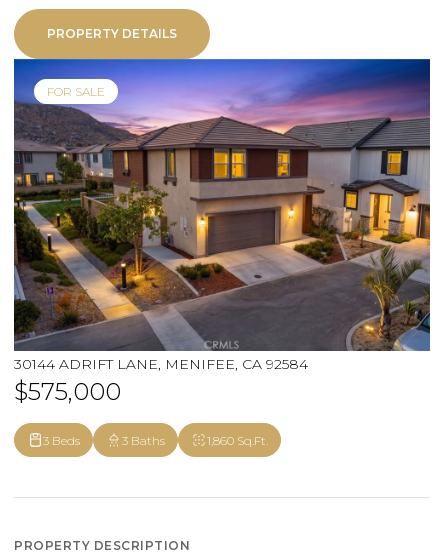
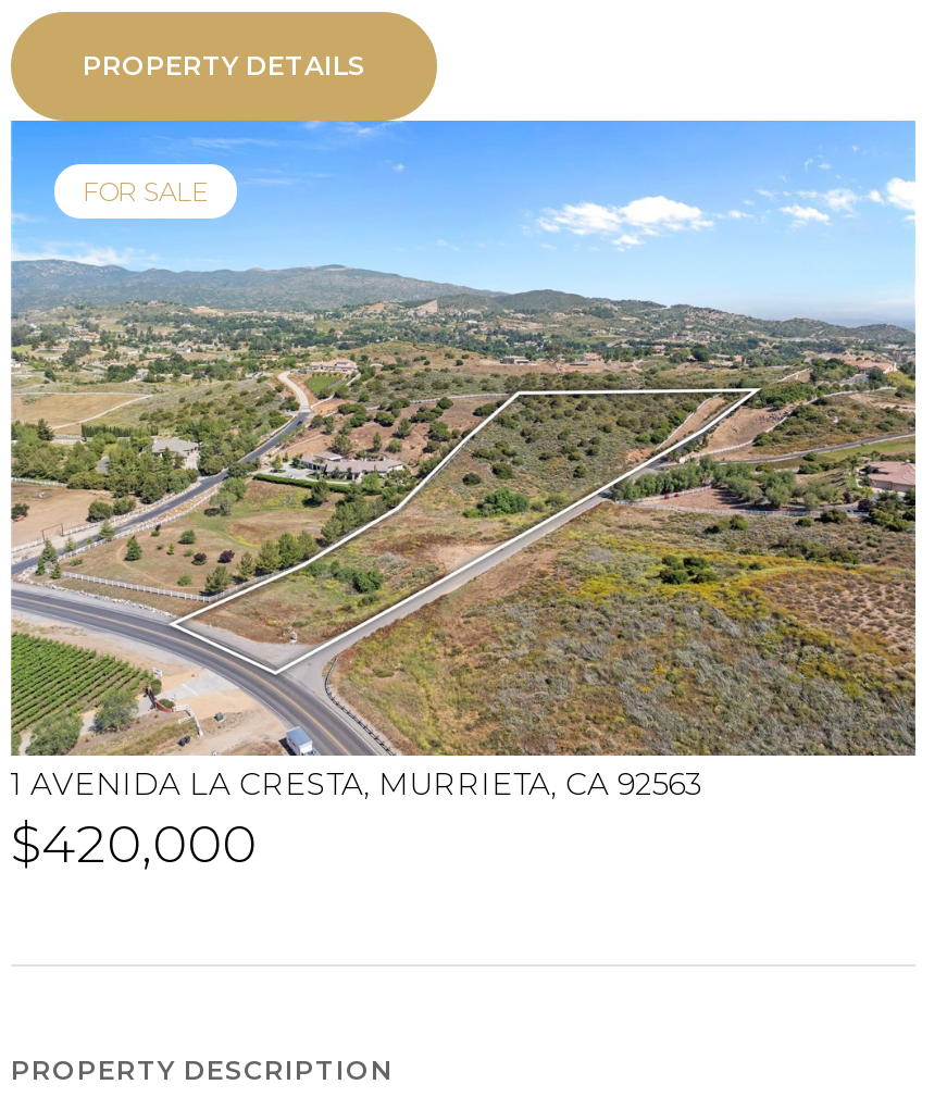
- [image]
- 30144 ADRIFT LANE, MENIFEE, CA 92584
- $575,000
- 3 Beds
- 3 Baths
- 1,860 Sq.Ft.
+ [image]
+ 1 AVENIDA LA CRESTA, MURRIETA, CA 92563
+ $420,000
